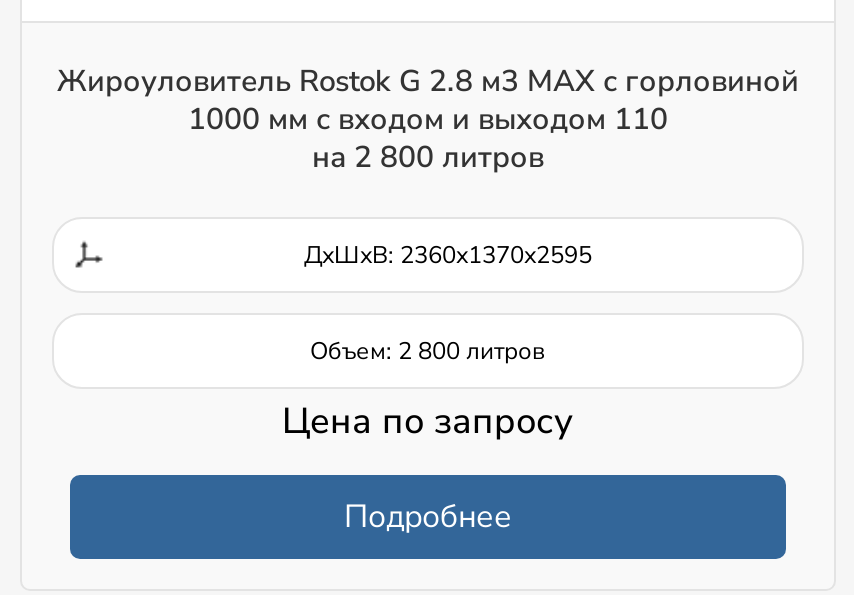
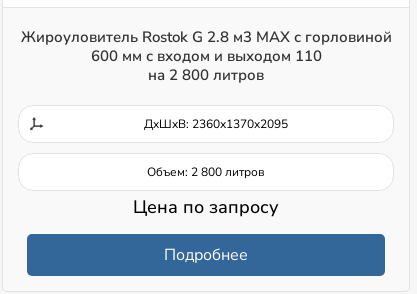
- 1000 мм с входом и выходом 110
+ 600 мм с входом и выходом 110

- ДxШxВ: 2360x1370x2595
+ ДxШxВ: 2360x1370x2095
